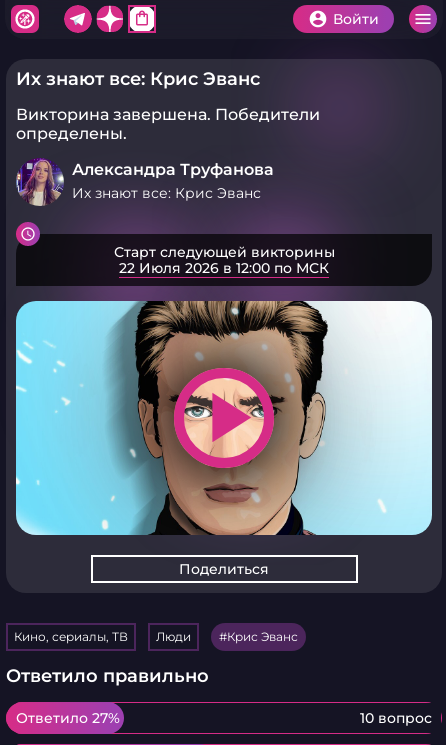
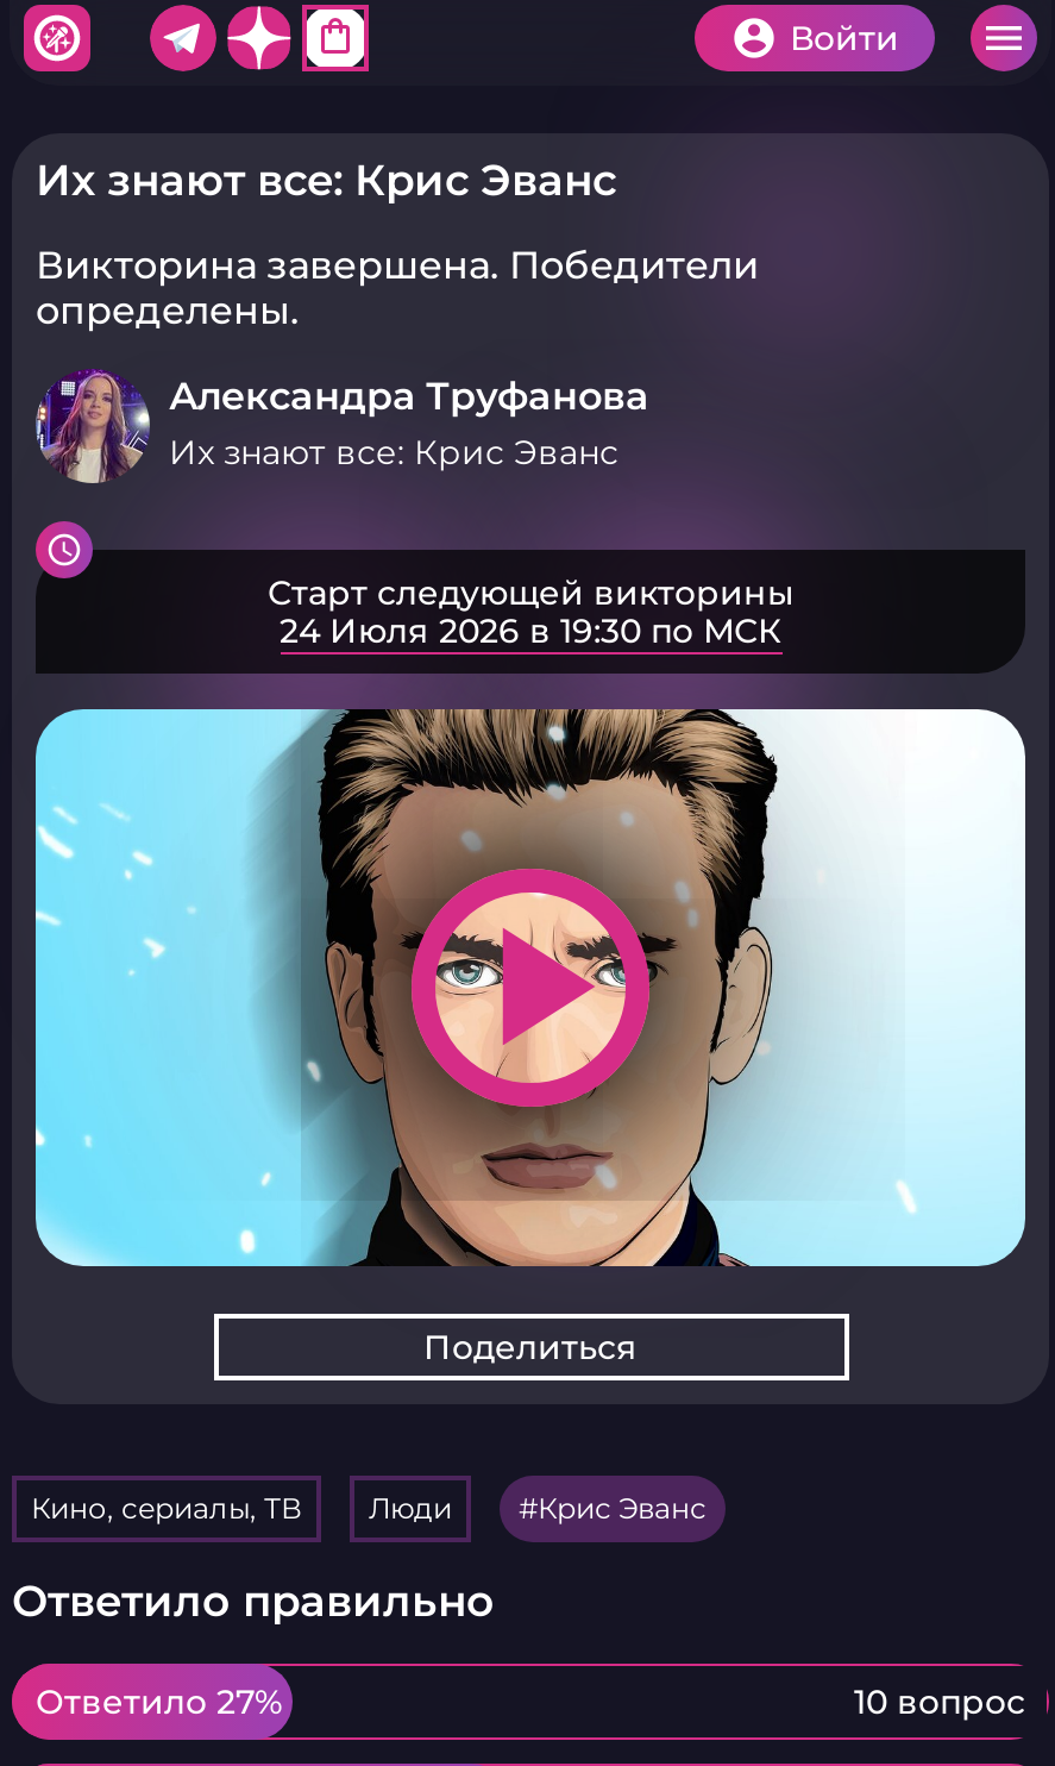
- 22 Июля 2026 в 12:00 по МСК
+ 24 Июля 2026 в 19:30 по МСК
